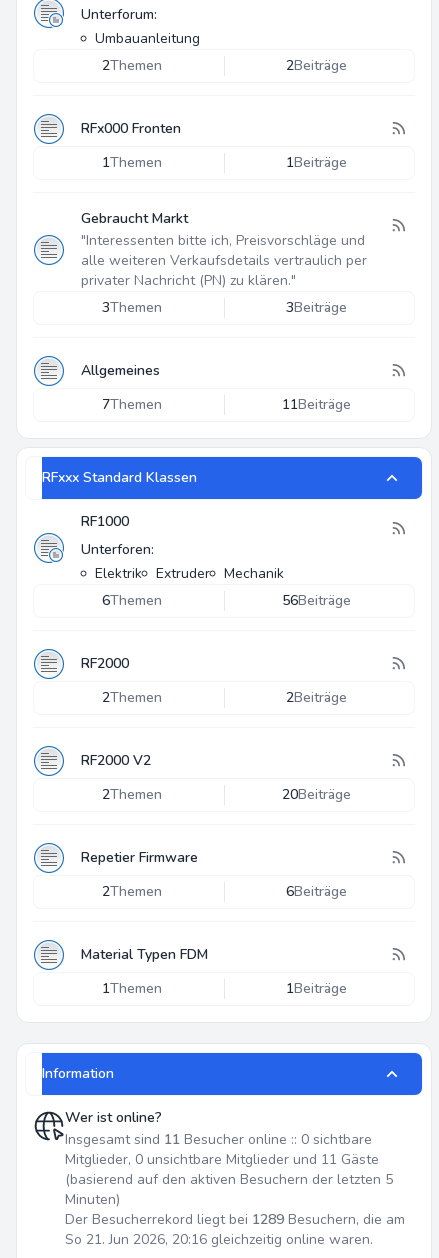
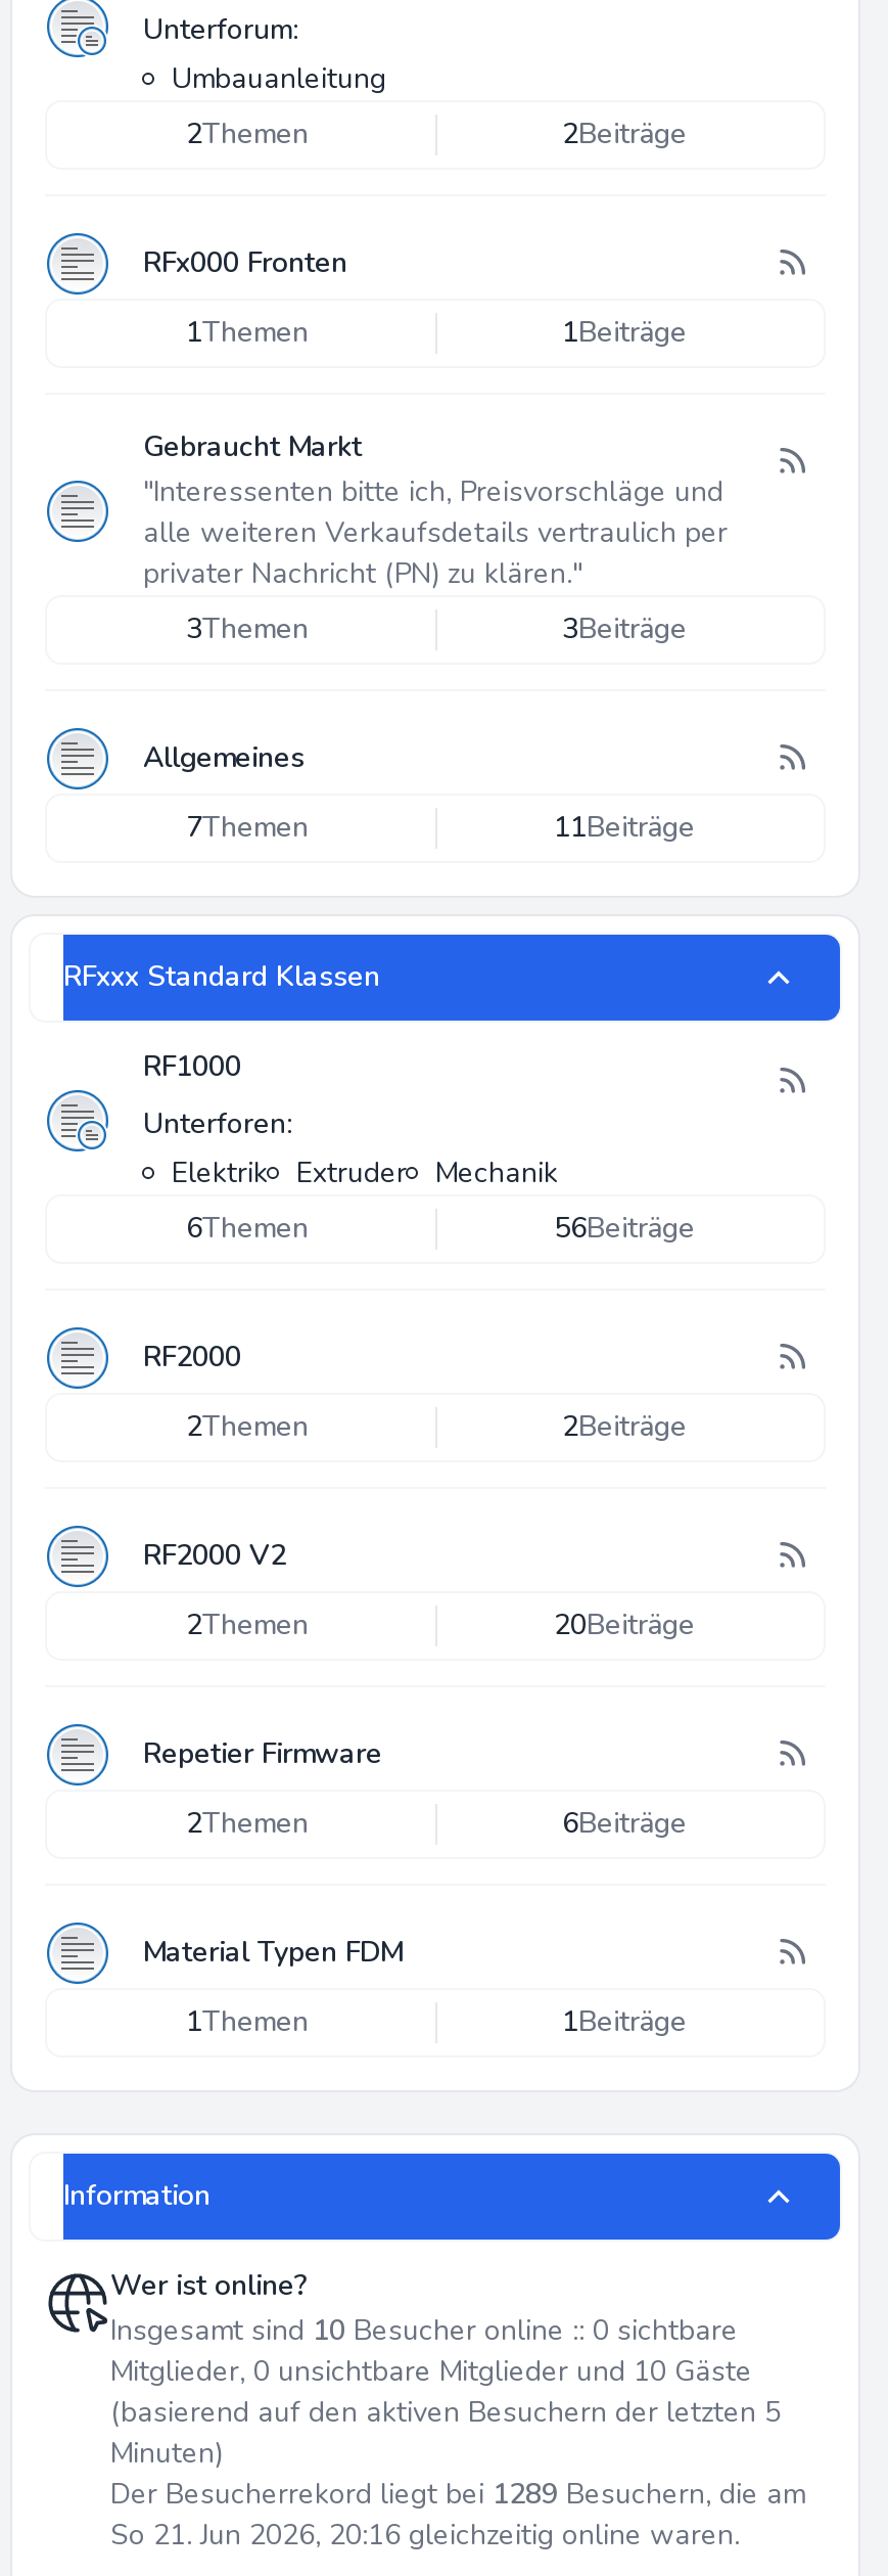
- Insgesamt sind 11 Besucher online :: 0 sichtbare
+ Insgesamt sind 10 Besucher online :: 0 sichtbare

- Mitglieder, 0 unsichtbare Mitglieder und 11 Gäste
+ Mitglieder, 0 unsichtbare Mitglieder und 10 Gäste
